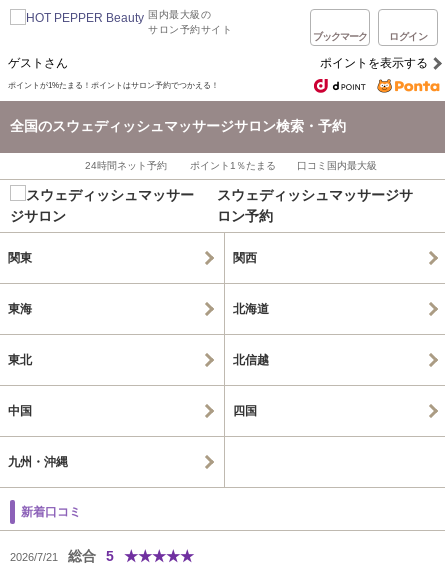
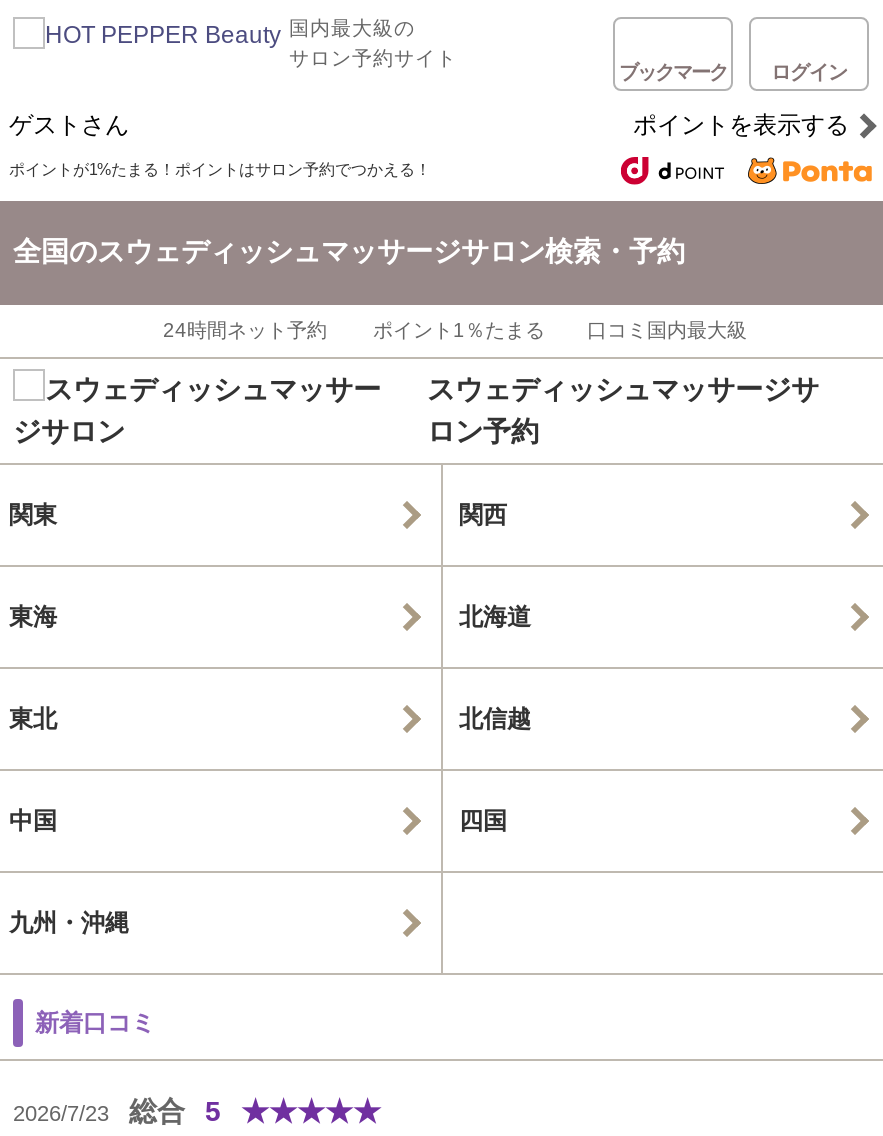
- 2026/7/21
+ 2026/7/23
